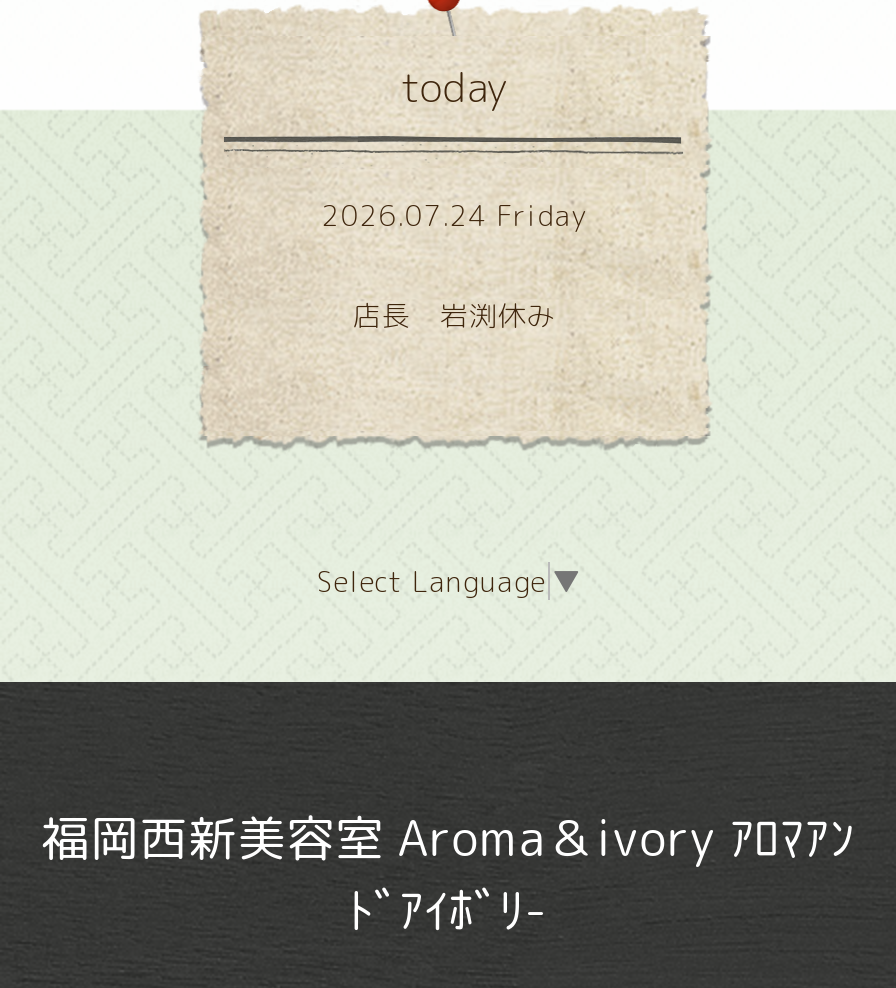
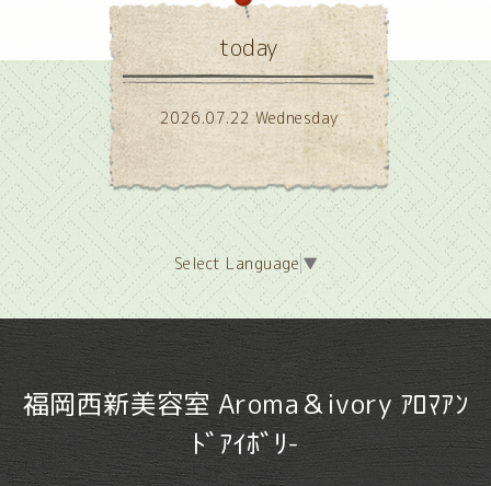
- 2026.07.24 Friday
- 店長 岩渕休み
+ 2026.07.22 Wednesday
